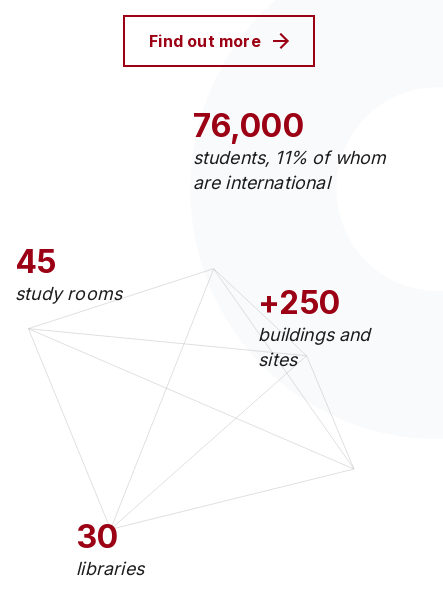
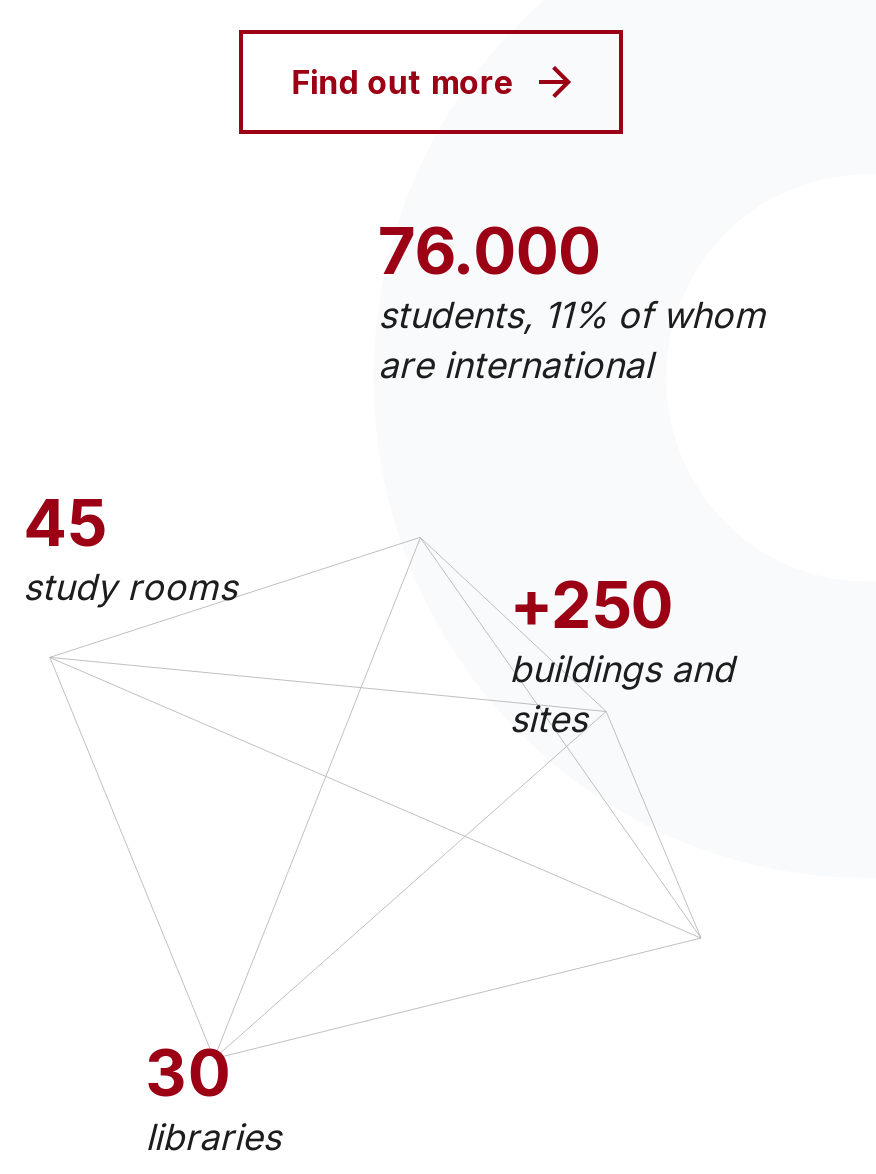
- 76,000
+ 76.000
